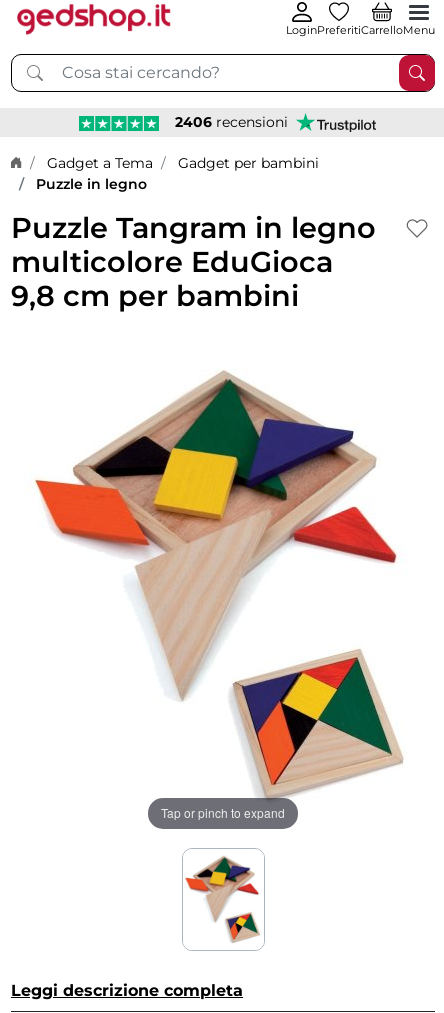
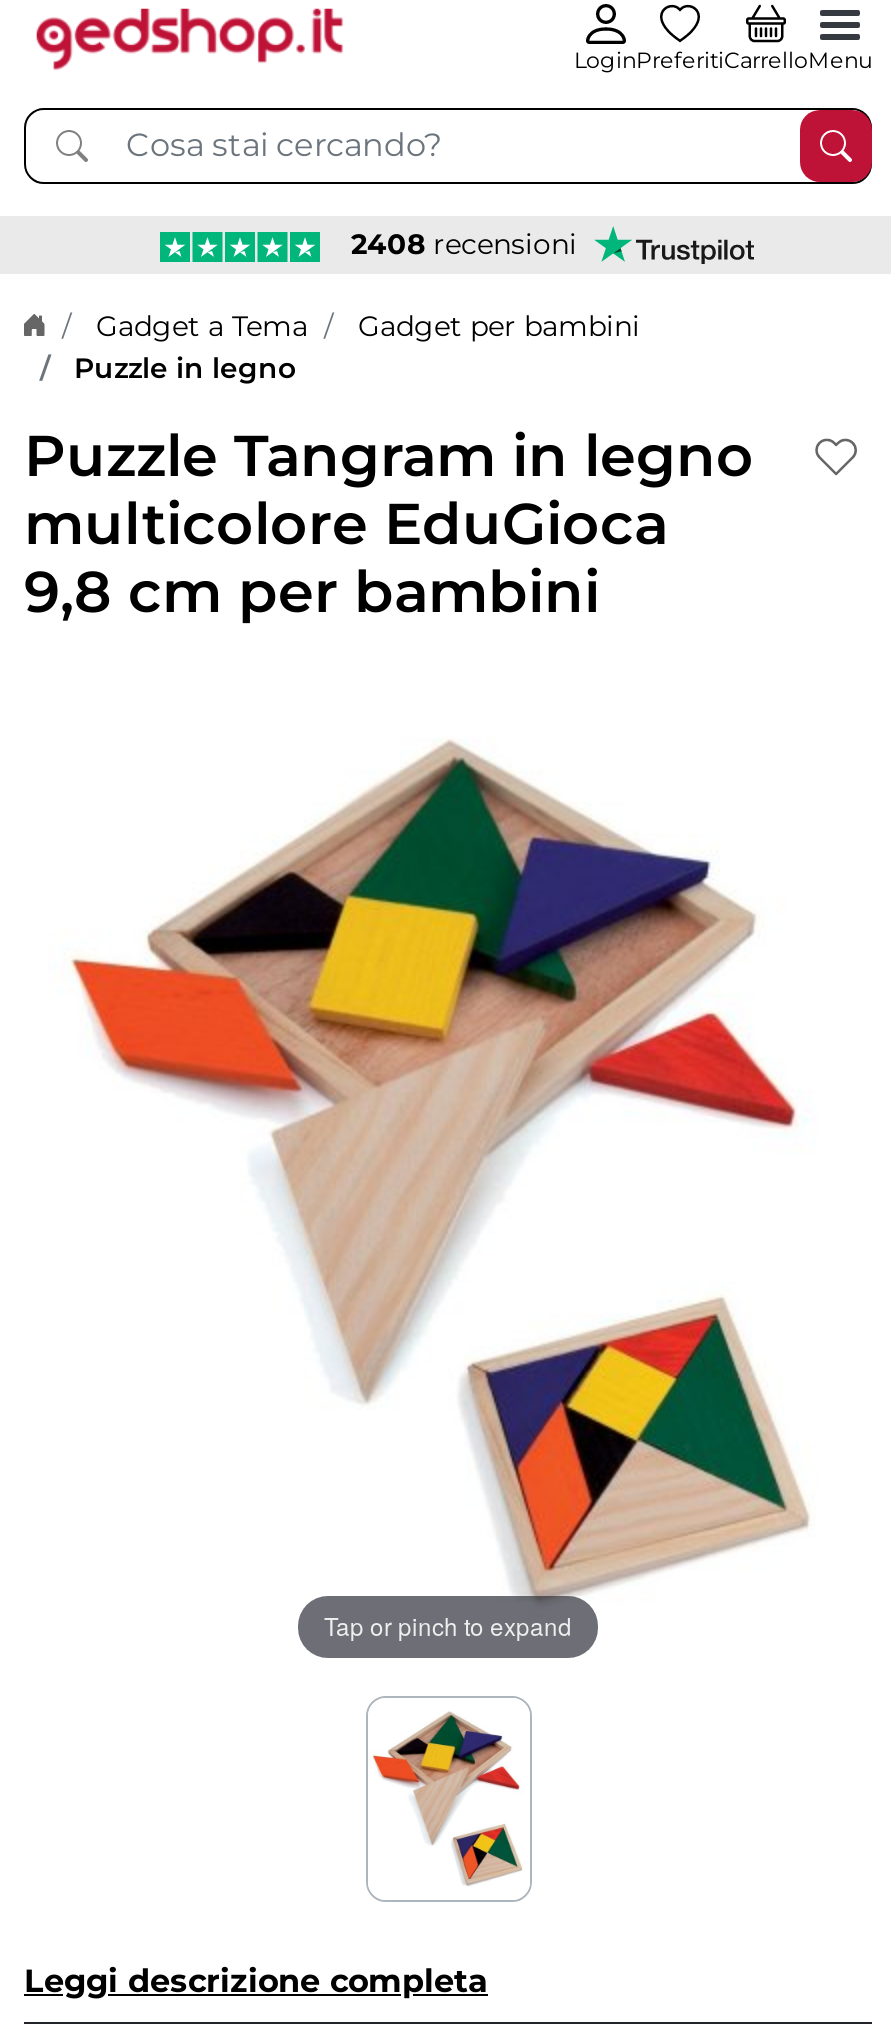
- 2406 recensioni
+ 2408 recensioni
